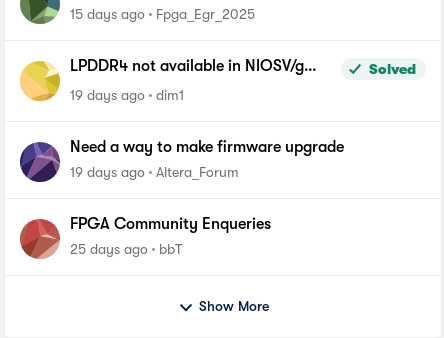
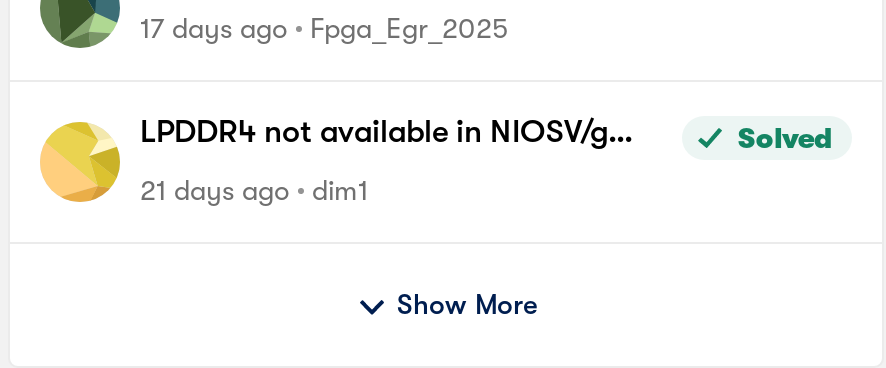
- 15 days ago Fpga_Egr_2025
+ 17 days ago Fpga_Egr_2025

- 19 days ago
+ 21 days ago

- [image]
- Need a way to make firmware upgrade
- 19 days ago
- Altera_Forum
- FPGA Community Enqueries
- 25 days ago
- bbT

- [image]
